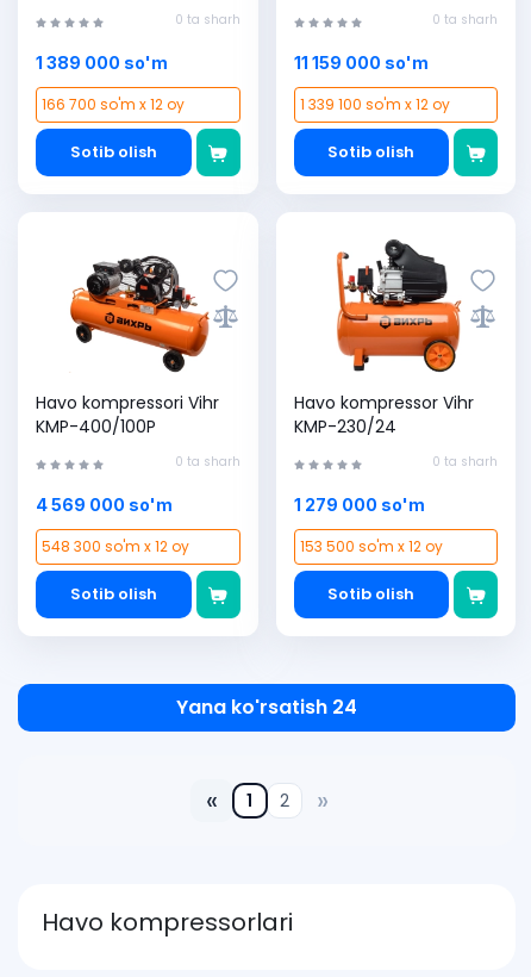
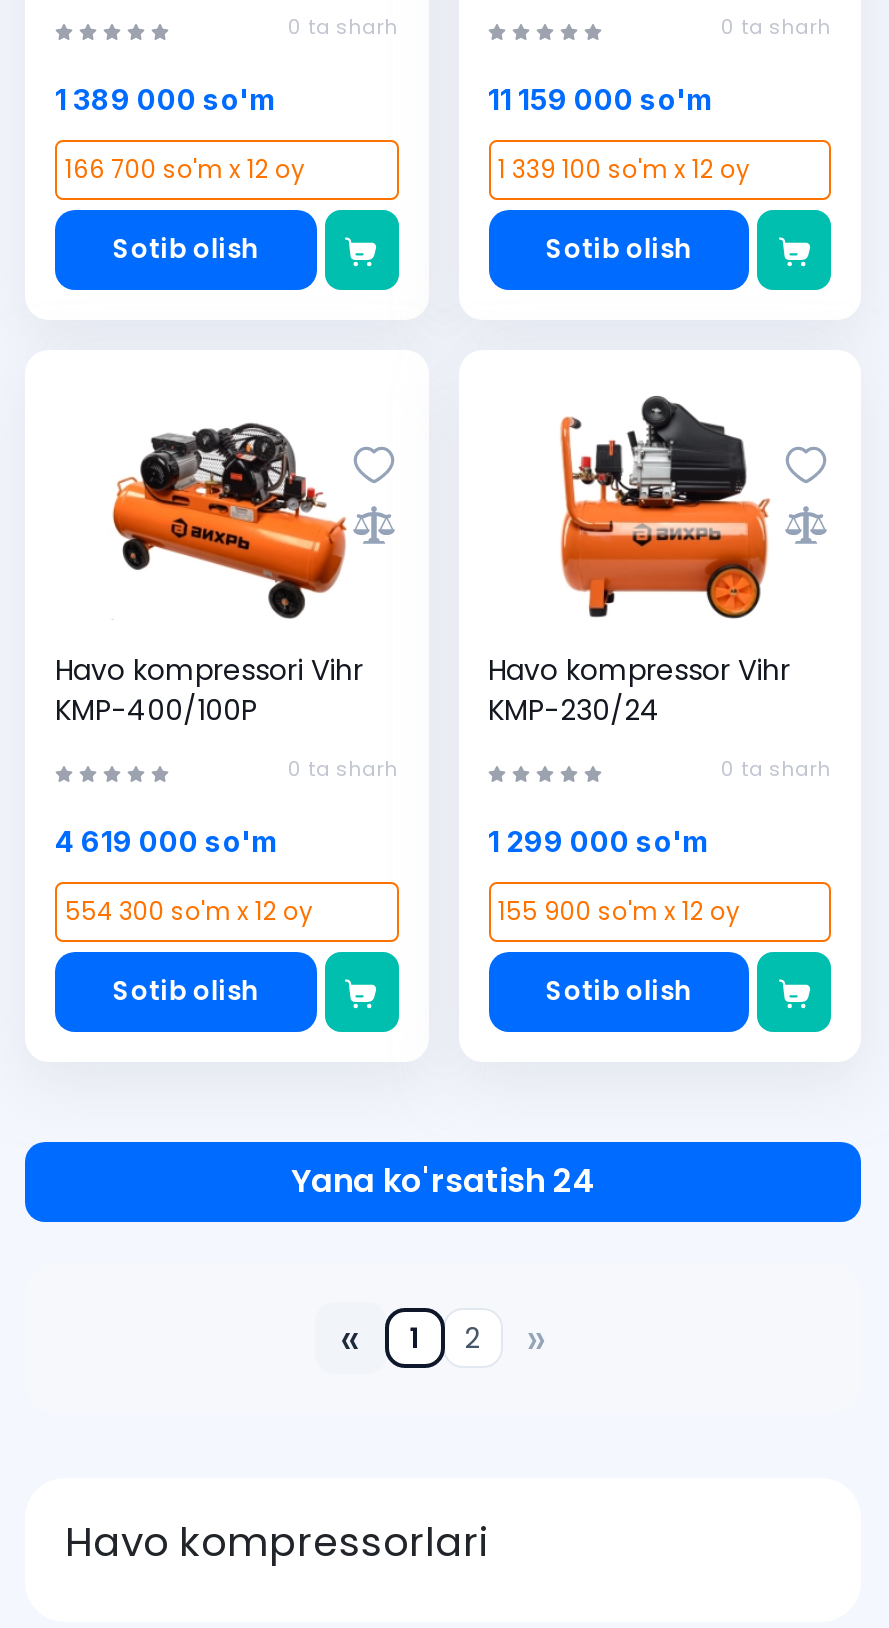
- 4 569 000 so'm
+ 4 619 000 so'm

- 1 279 000 so'm
+ 1 299 000 so'm

- 548 300 so'm x 12 oy
+ 554 300 so'm x 12 oy

- 153 500 so'm x 12 oy
+ 155 900 so'm x 12 oy
